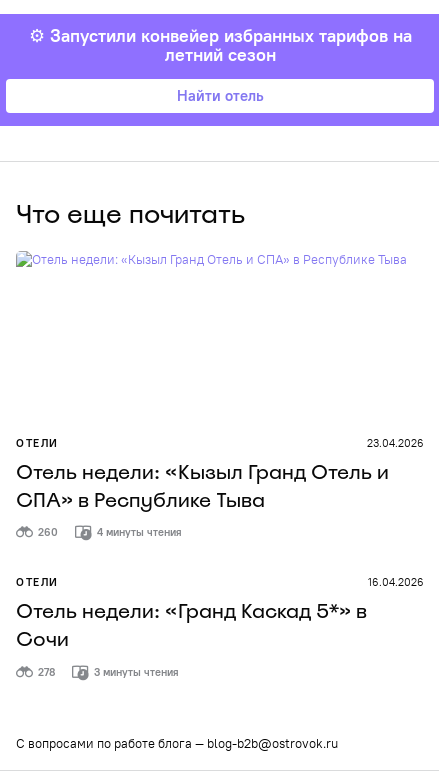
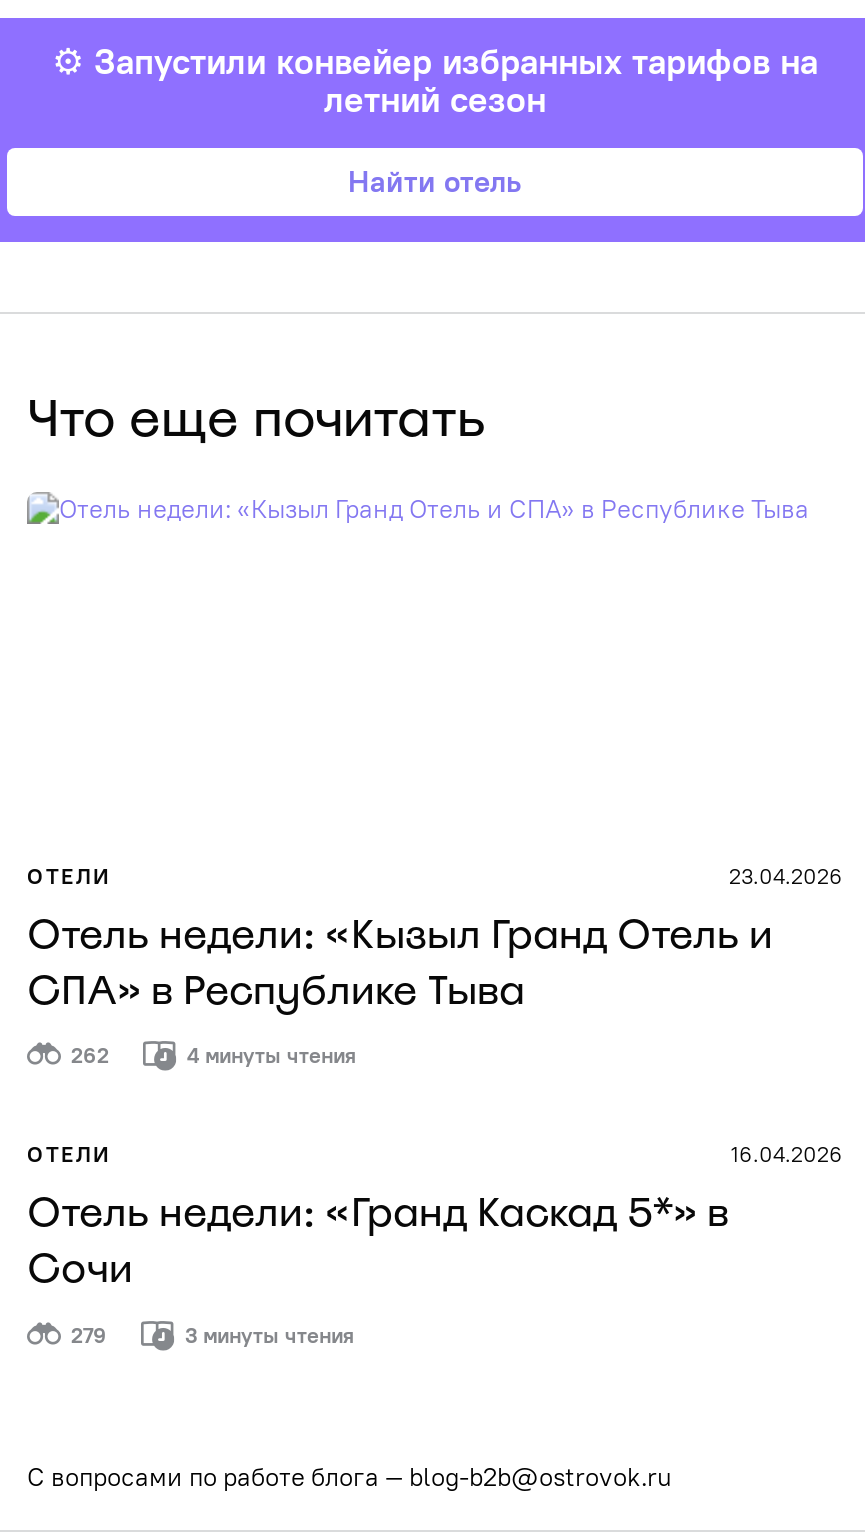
- 260
+ 262

- 278
+ 279
